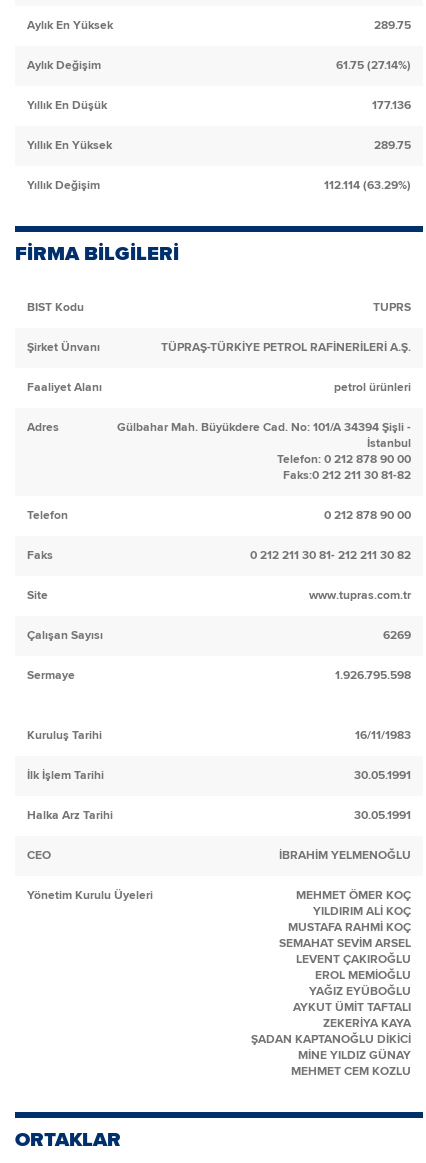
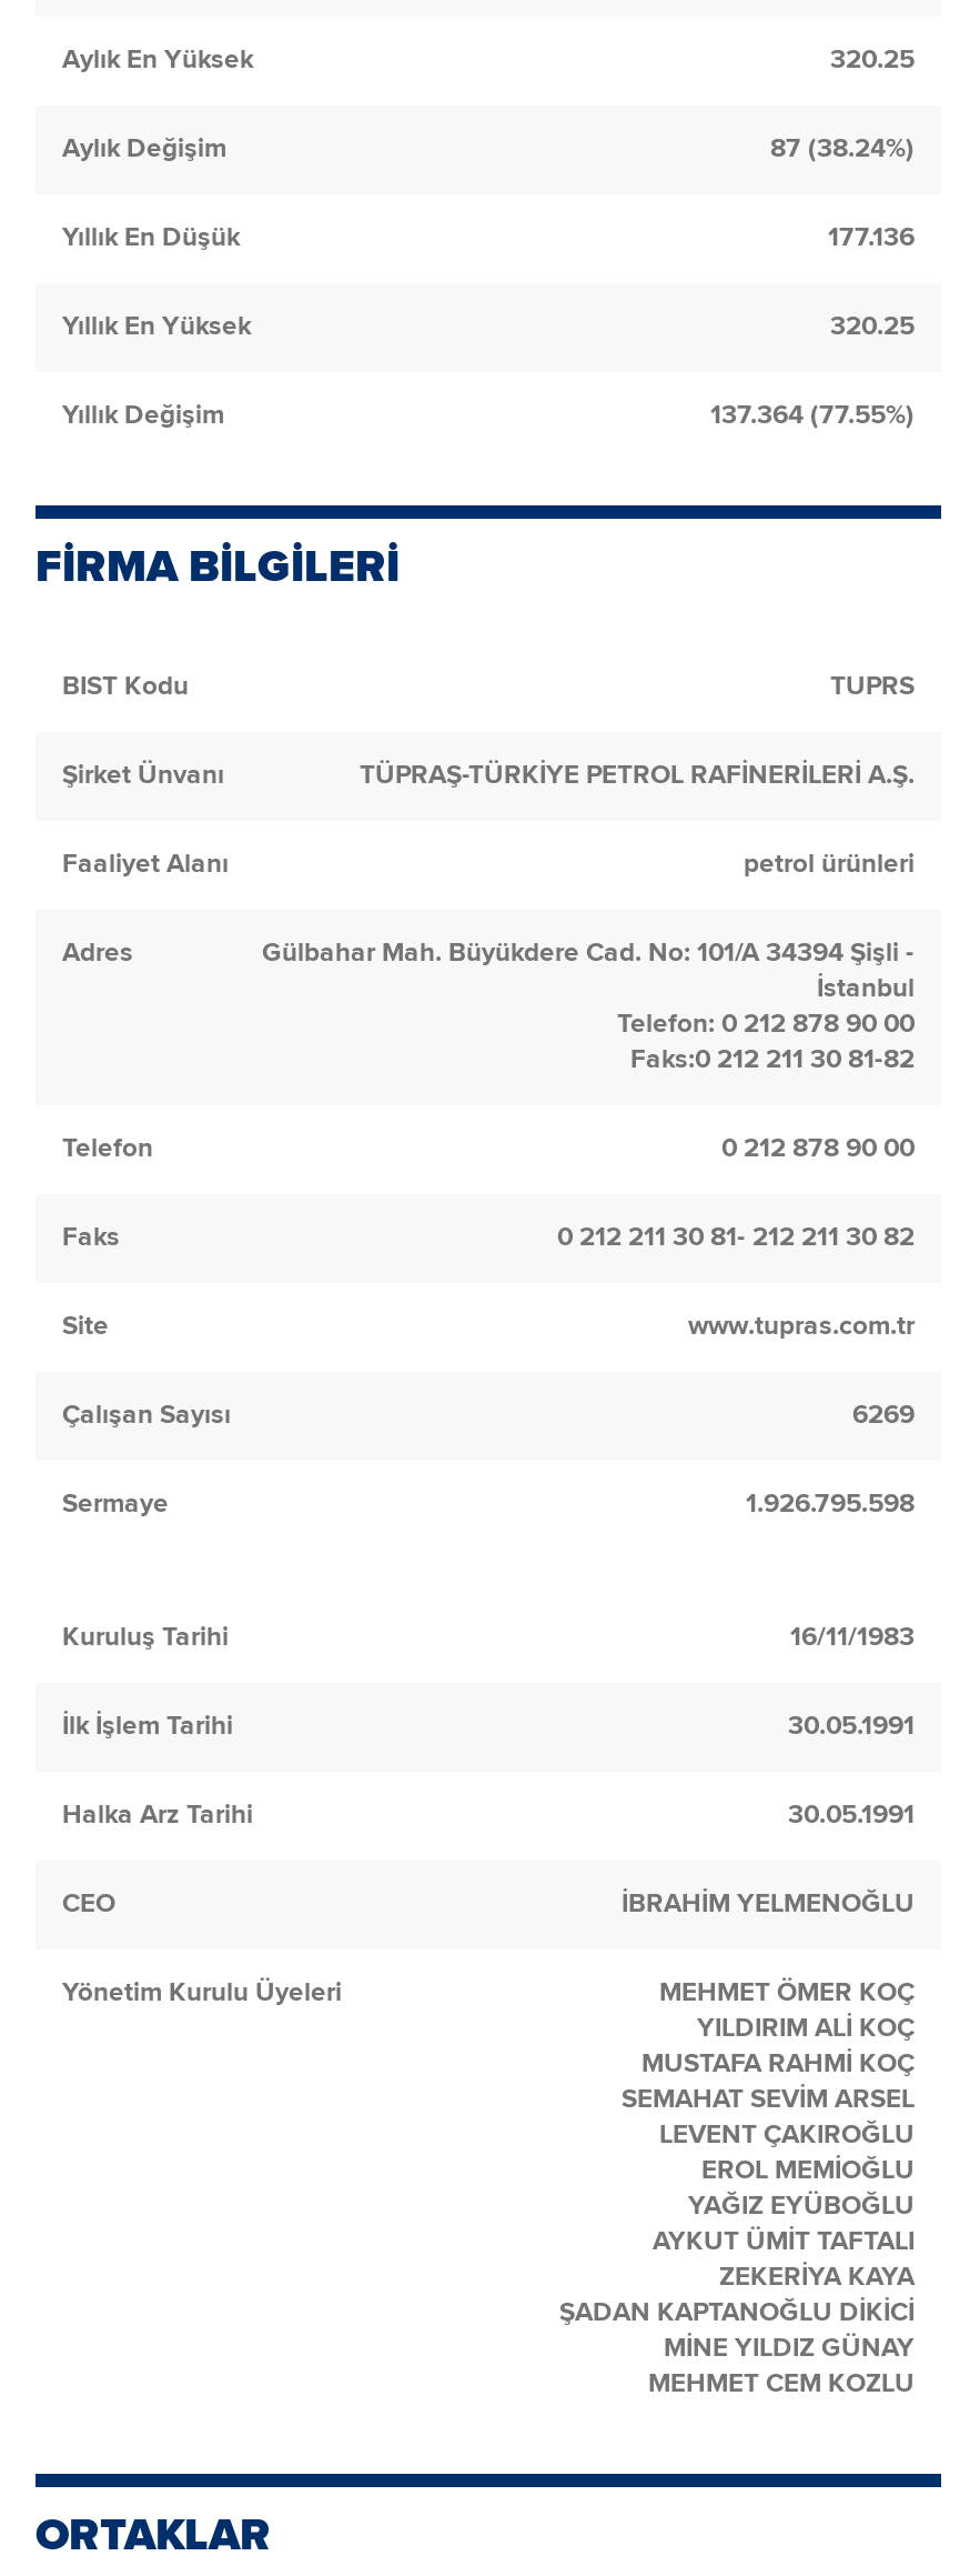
- 289.75
+ 320.25

- 61.75 (27.14%)
+ 87 (38.24%)

- 289.75
+ 320.25

- 112.114 (63.29%)
+ 137.364 (77.55%)
